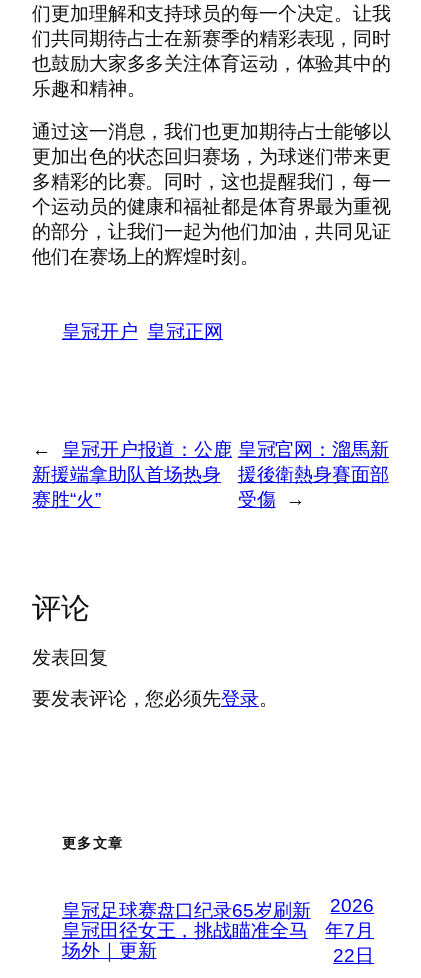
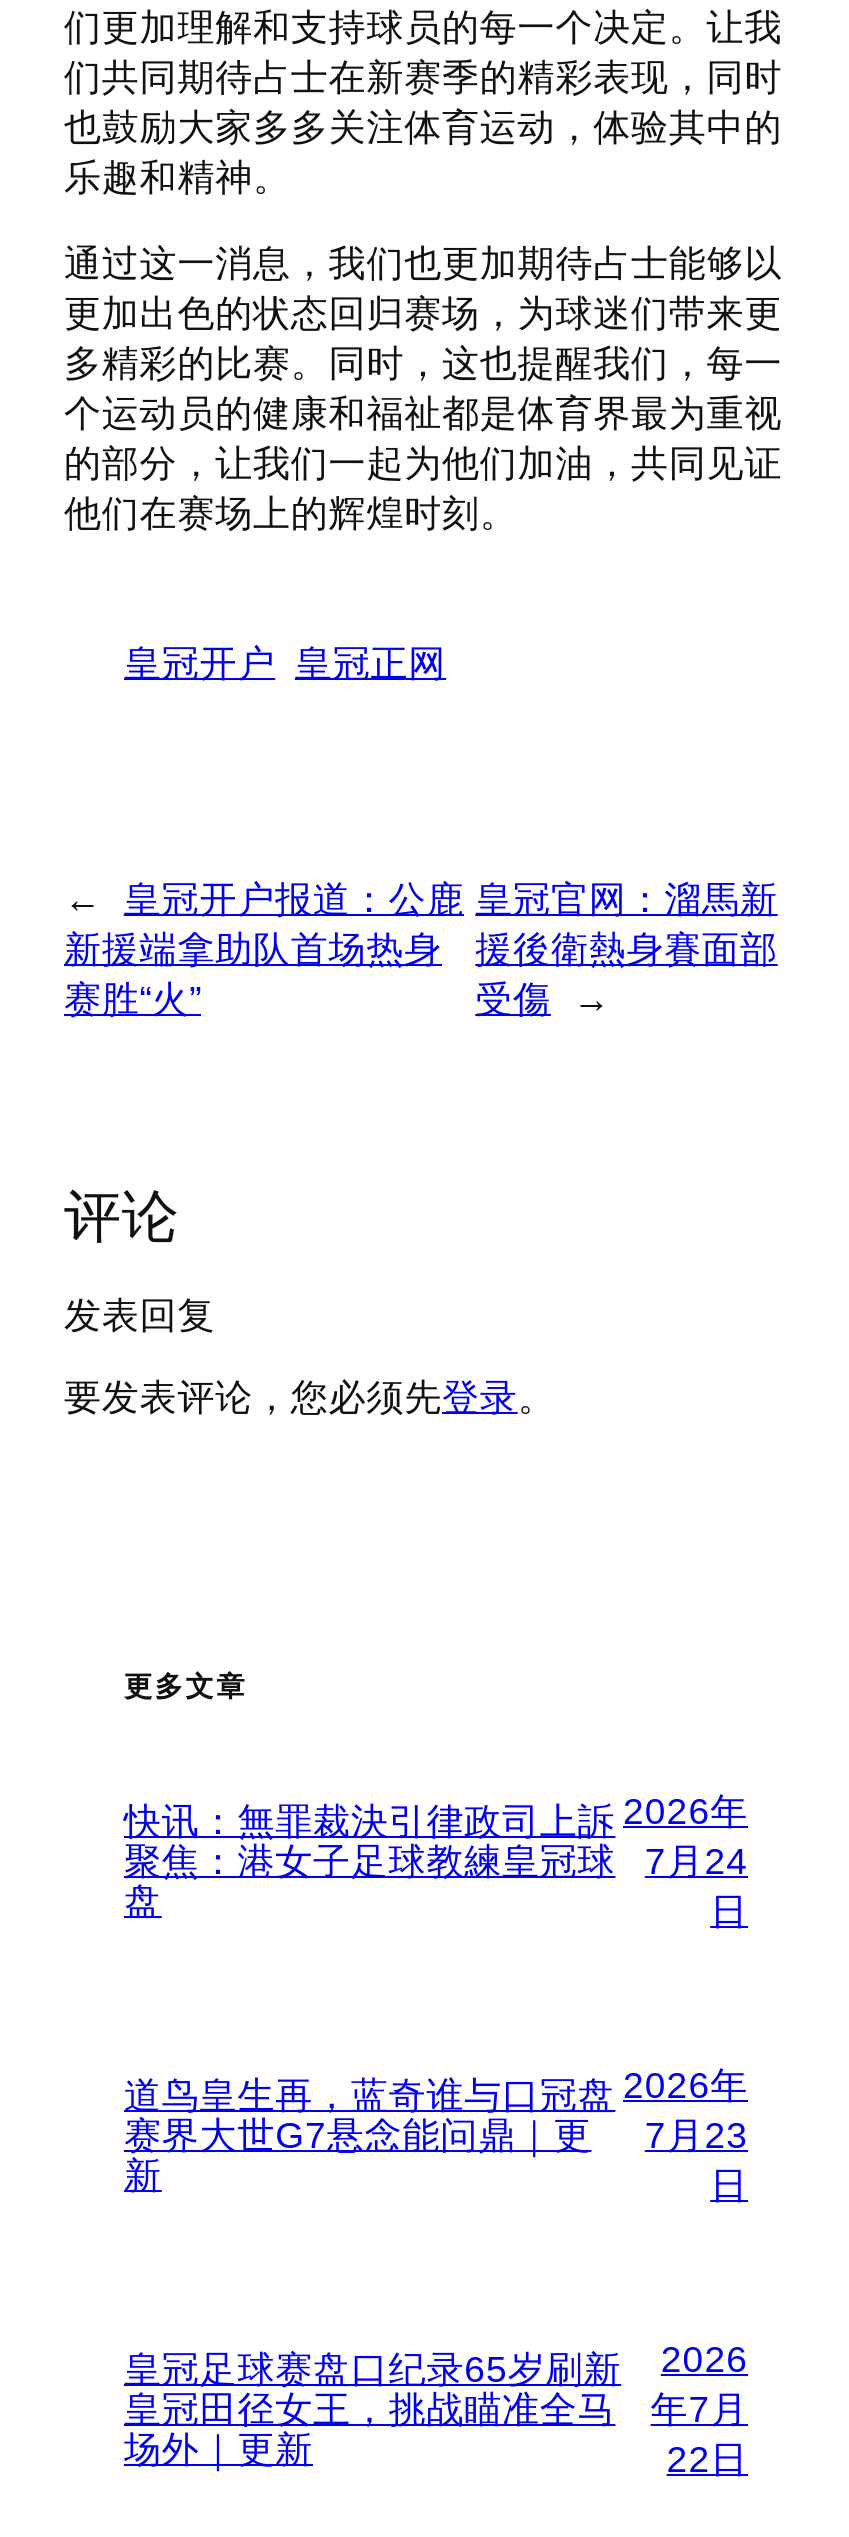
+ 快讯：無罪裁決引律政司上訴
+ 聚焦：港女子足球教練皇冠球
+ 盘

+ 道鸟皇生再，蓝奇谁与口冠盘
+ 赛界大世G7悬念能问鼎｜更
+ 新

+ 2026年
+ 7月24
+ 日

+ 2026年
+ 7月23
+ 日
